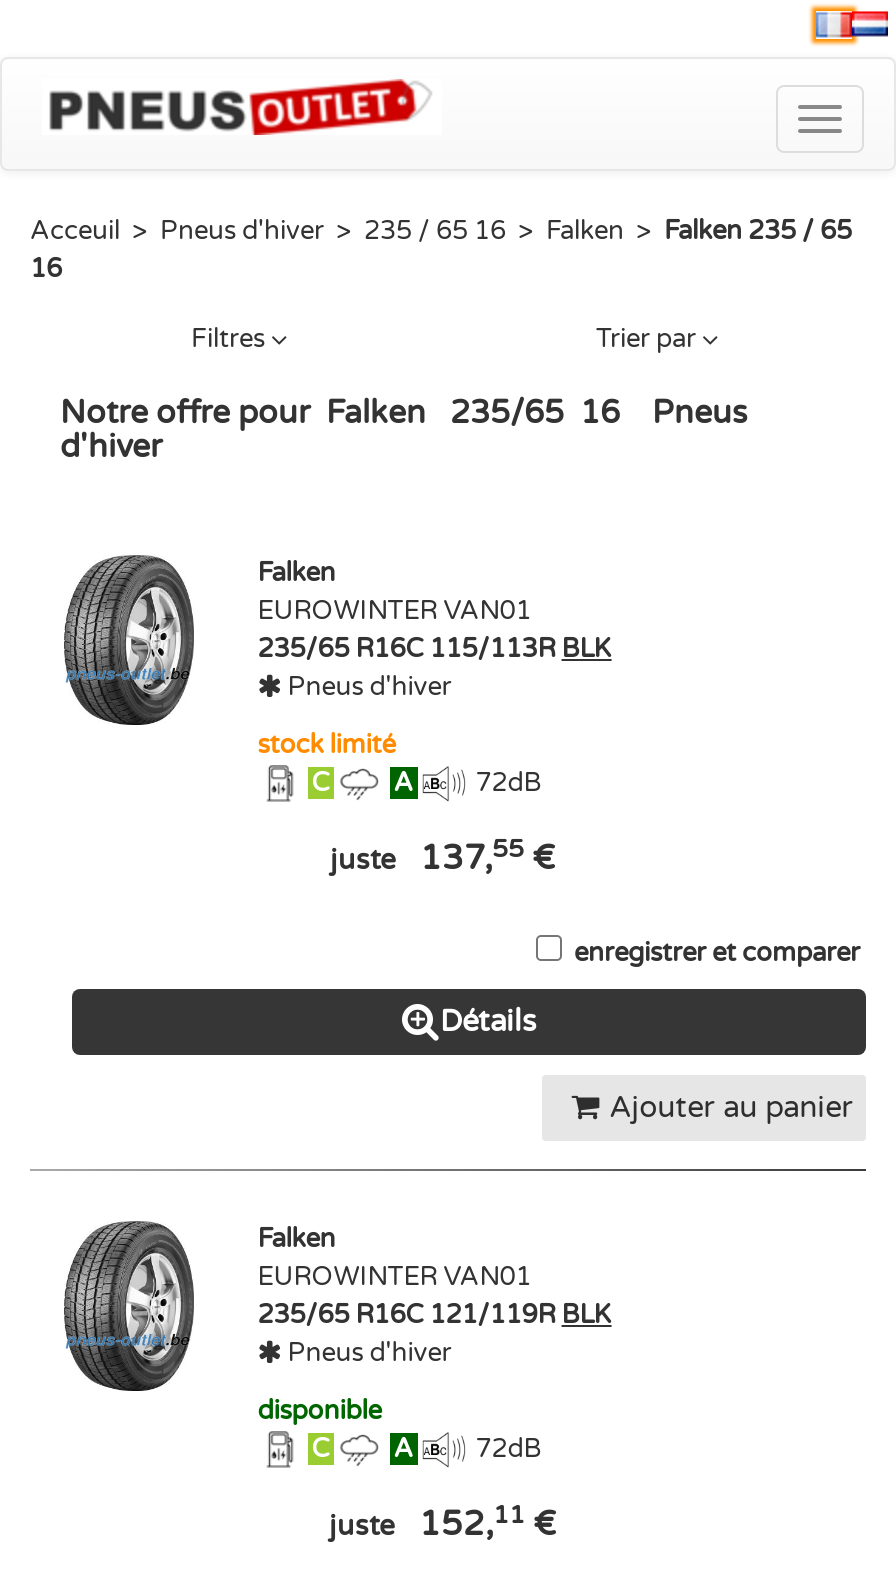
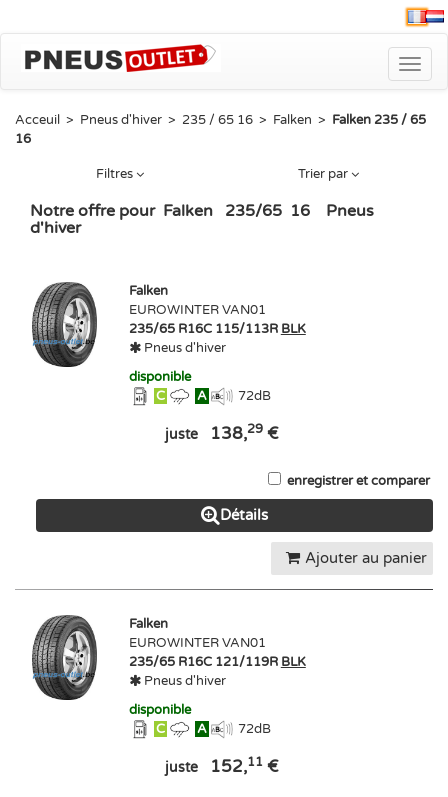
- stock limité
+ disponible

- juste 137,55 €
+ juste 138,29 €
